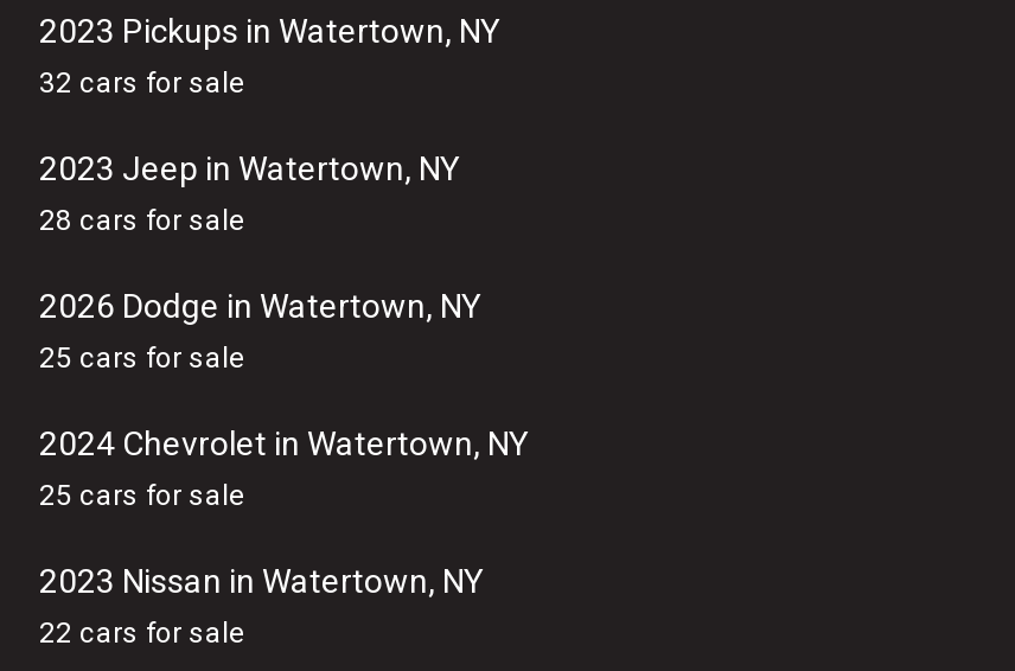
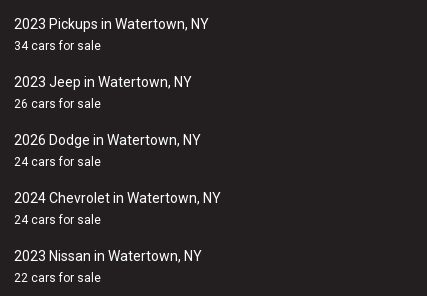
- 32 cars for sale
+ 34 cars for sale

- 28 cars for sale
+ 26 cars for sale

- 25 cars for sale
+ 24 cars for sale

- 25 cars for sale
+ 24 cars for sale
